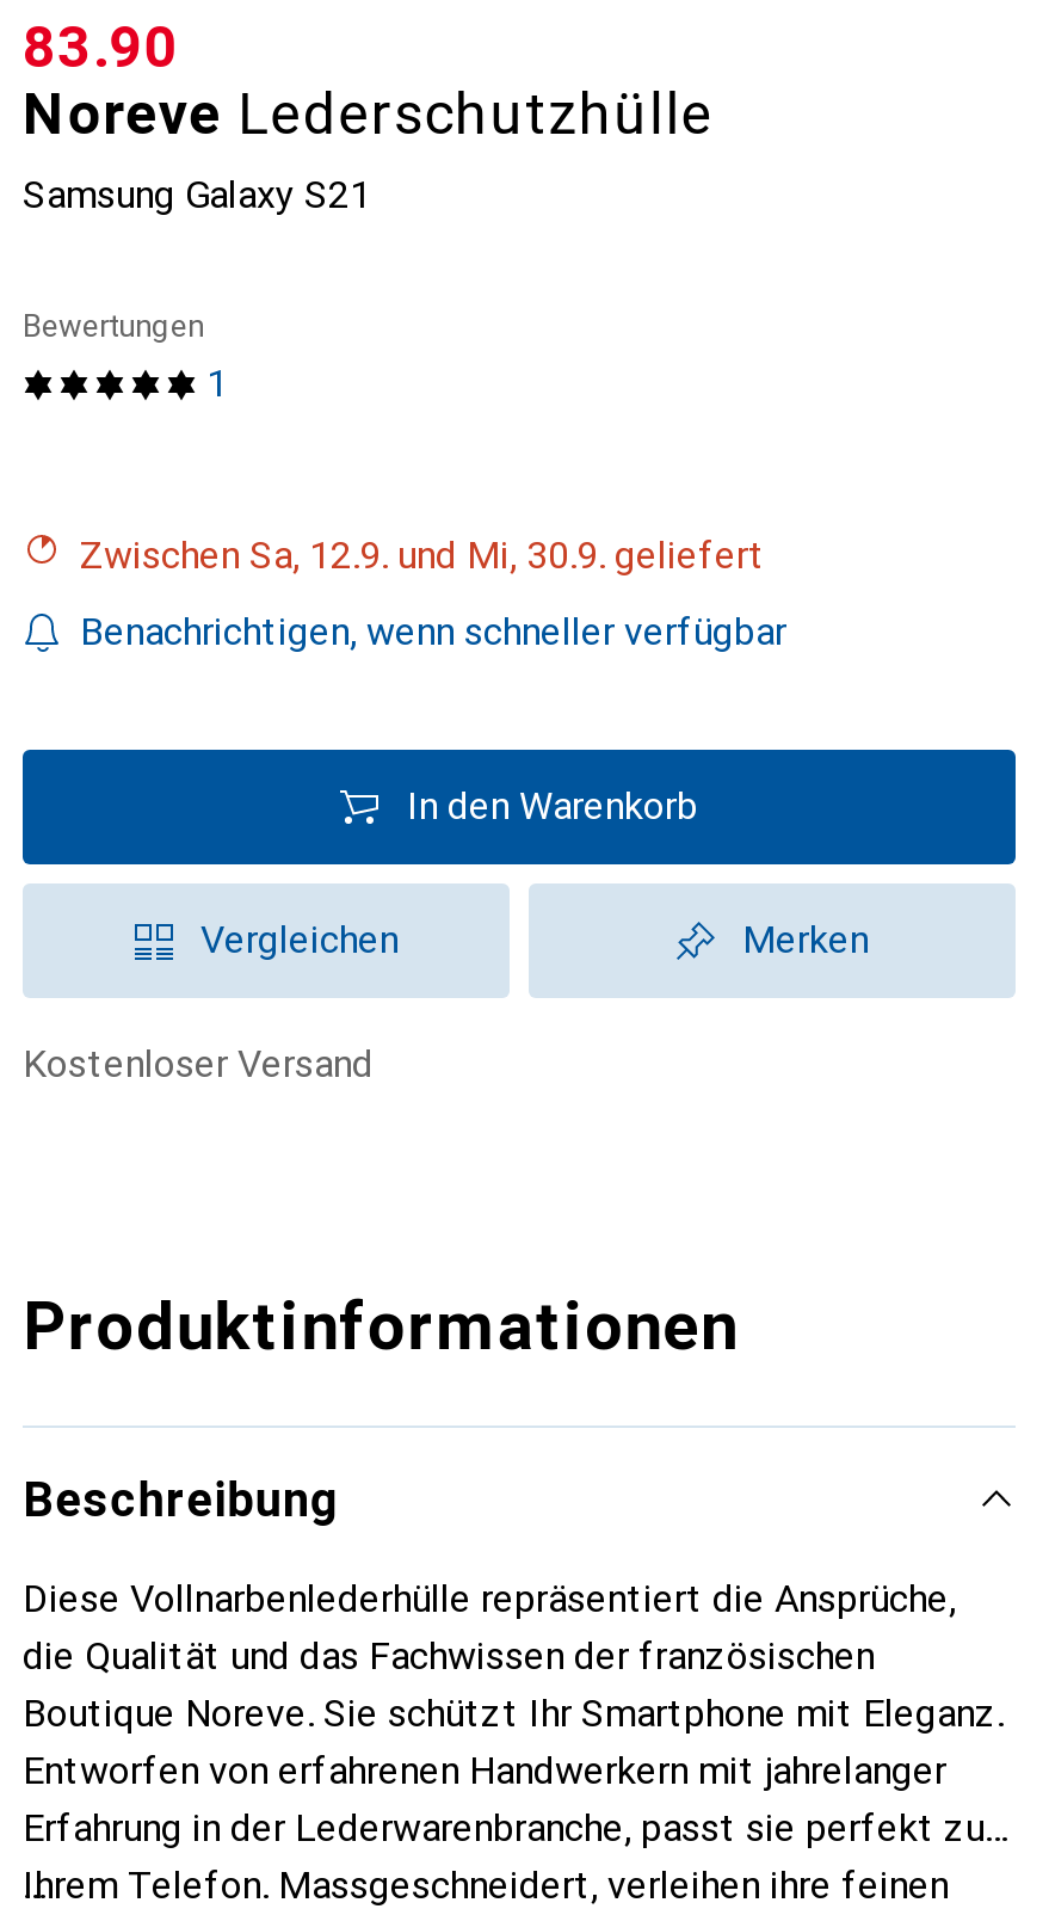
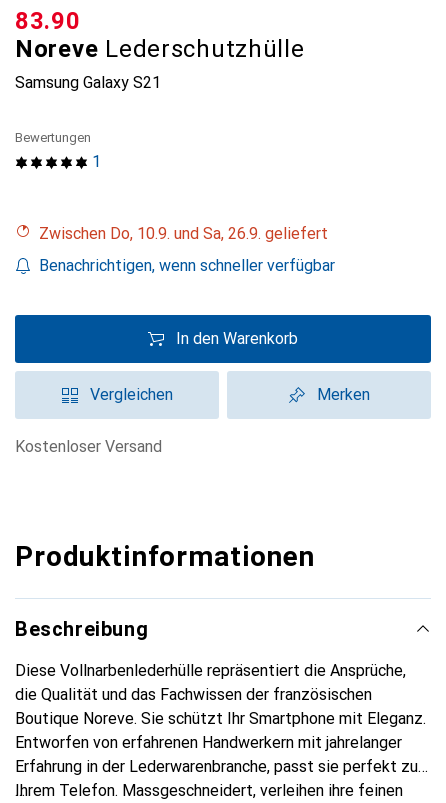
- Zwischen Sa, 12.9. und Mi, 30.9. geliefert
+ Zwischen Do, 10.9. und Sa, 26.9. geliefert
